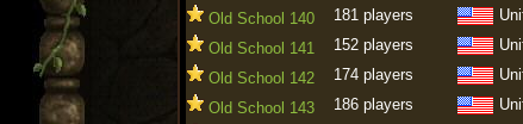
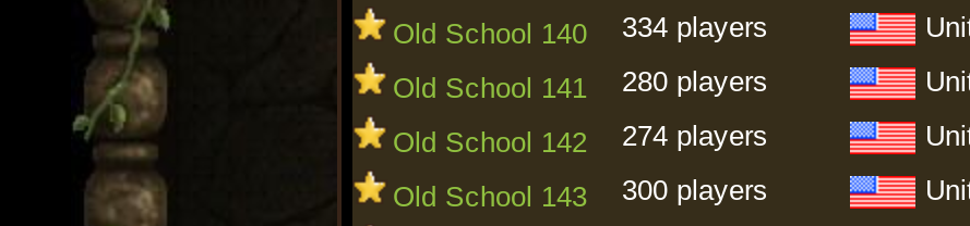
- Old School 140 181 players
+ Old School 140 334 players

- Old School 141 152 players
+ Old School 141 280 players

- Old School 142 174 players
+ Old School 142 274 players

- Old School 143 186 players
+ Old School 143 300 players
